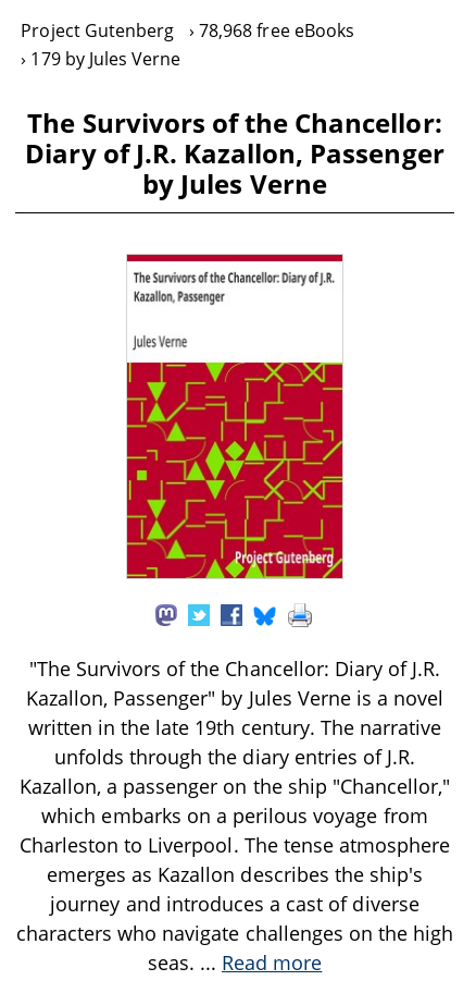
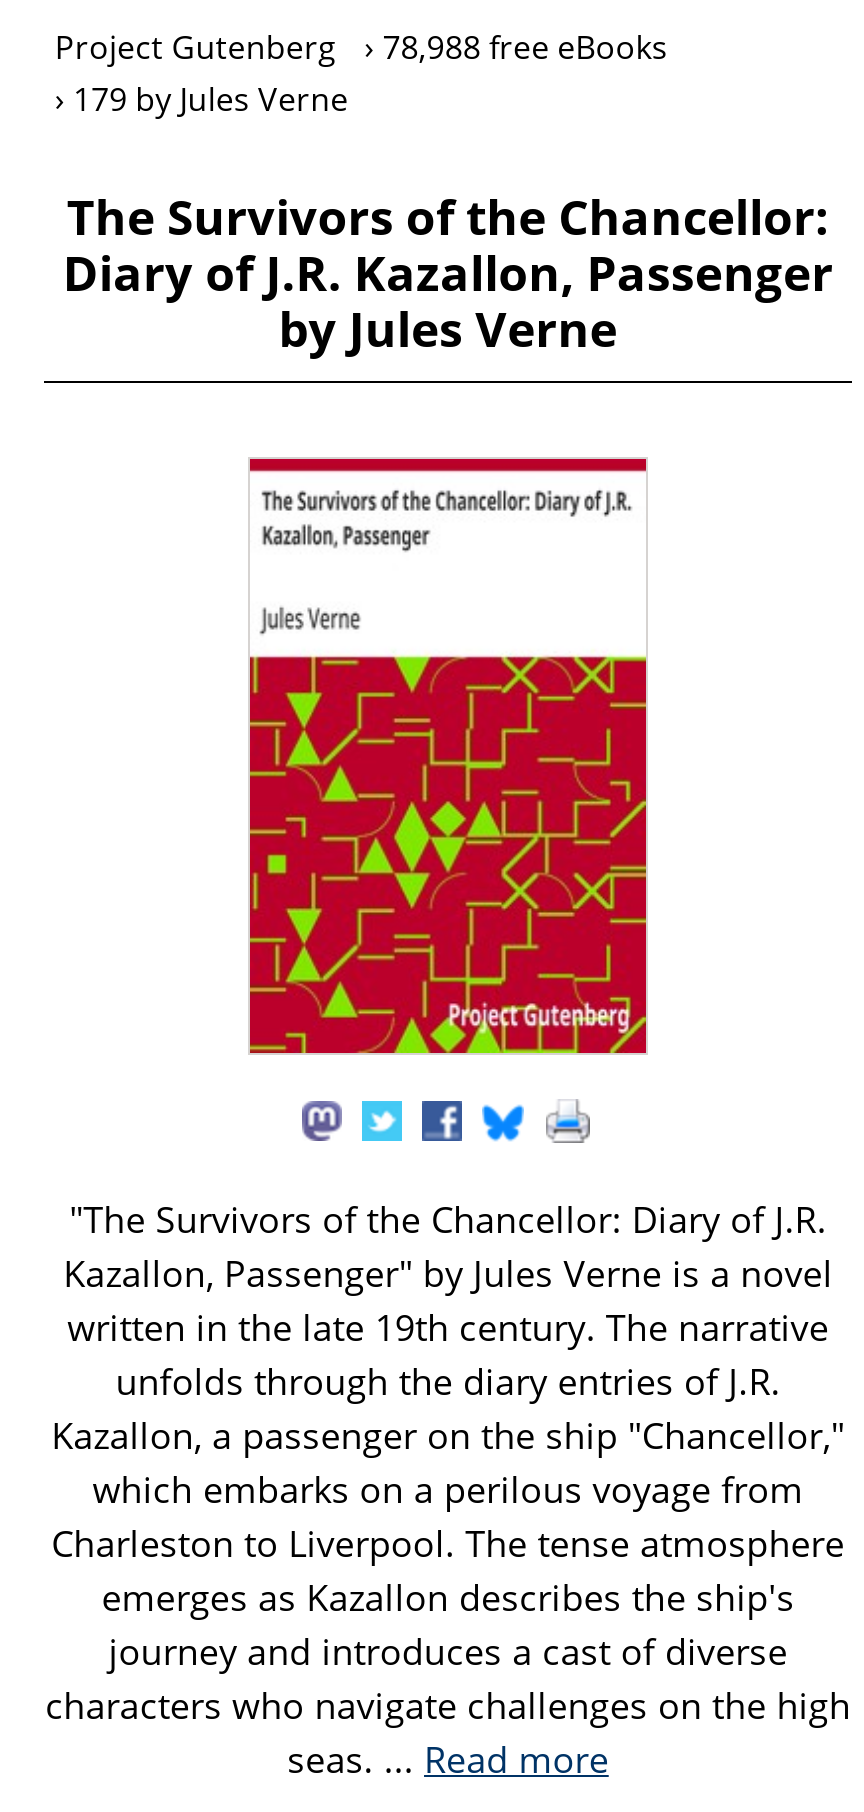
- Project Gutenberg 78,968 free eBooks
+ Project Gutenberg 78,988 free eBooks
